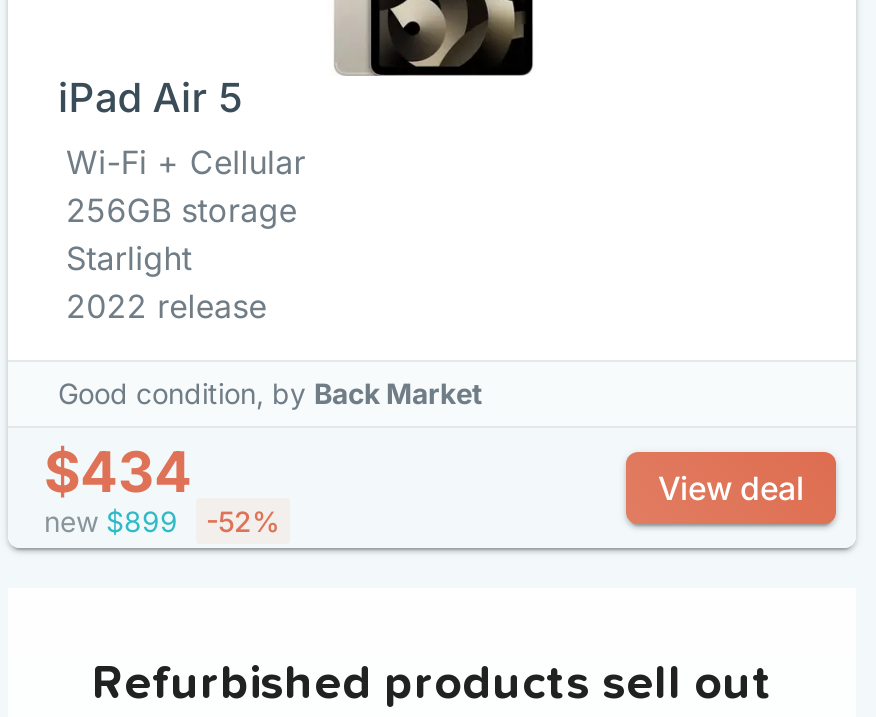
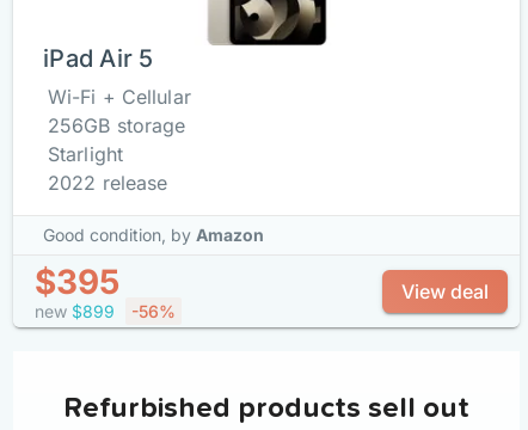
- Good condition, by Back Market
- $434
+ Good condition, by Amazon
+ $395

- new $899 -52%
+ new $899 -56%
